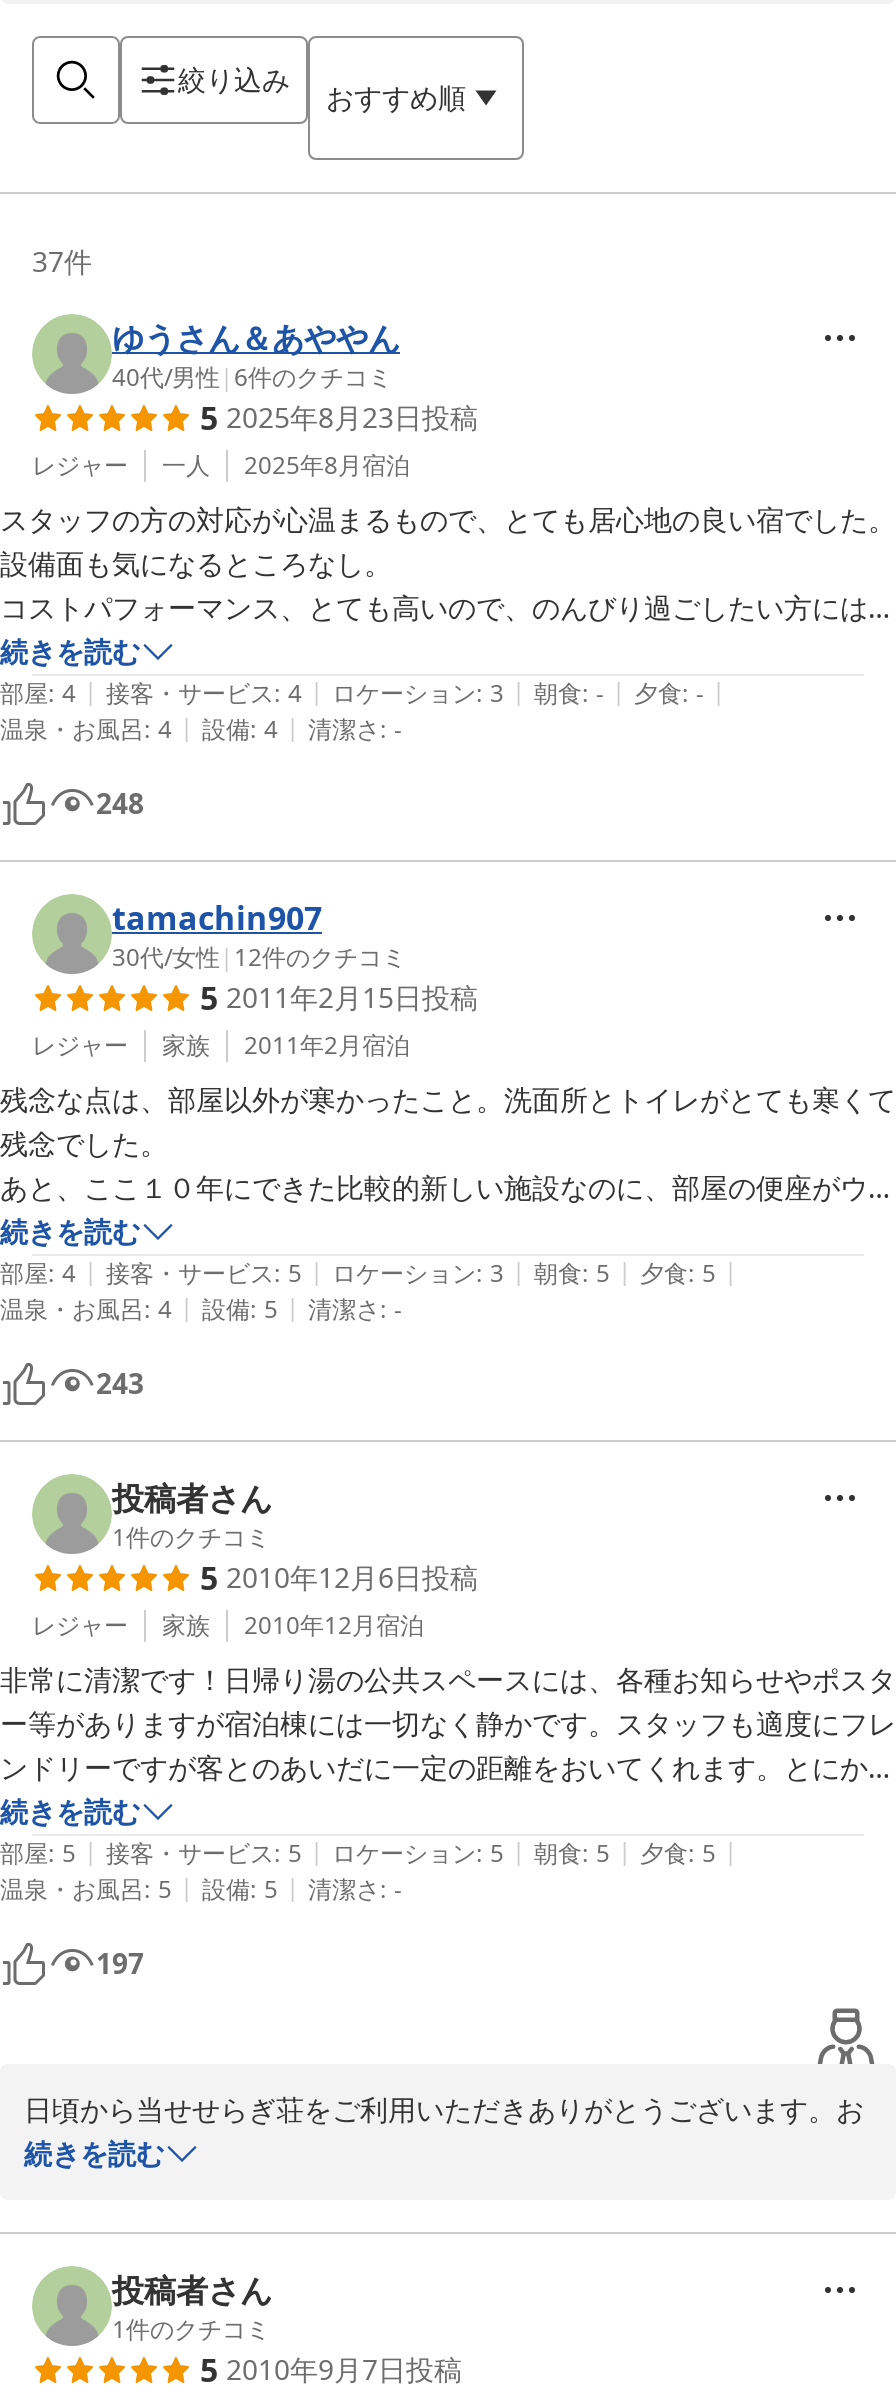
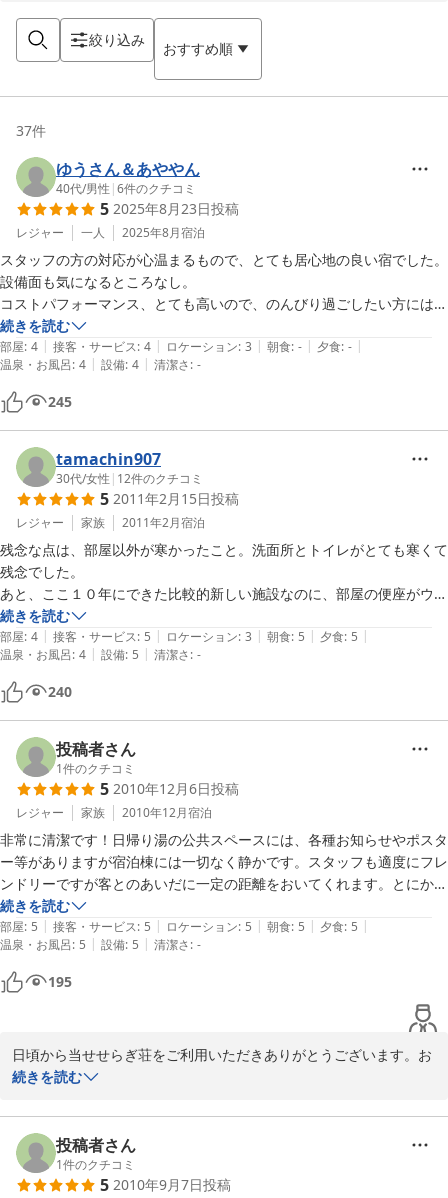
- 248
+ 245

- 243
+ 240

- 197
+ 195
